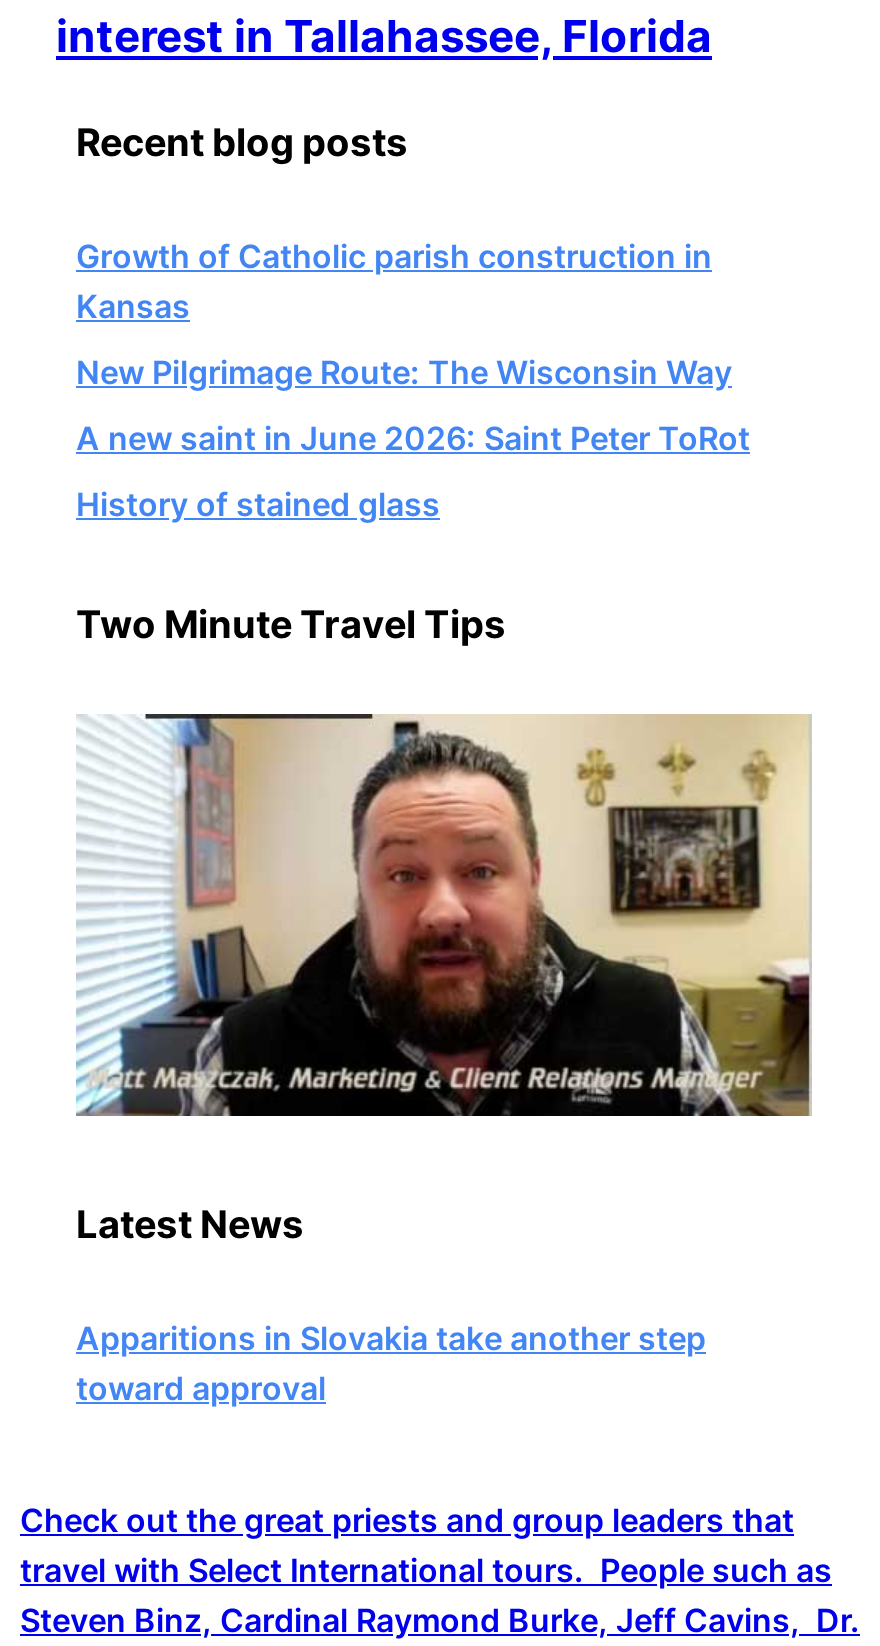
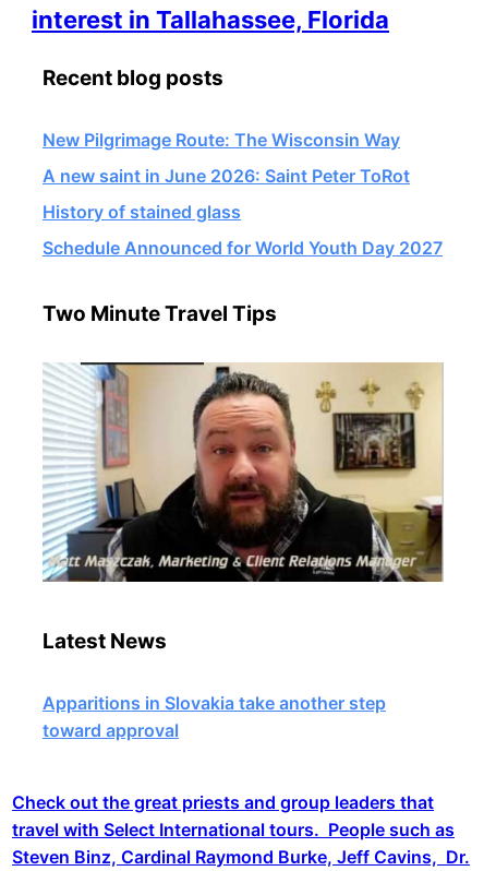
- Growth of Catholic parish construction in
- Kansas

moved up: New Pilgrimage Route: The Wisconsin Way | A new saint in June 2026: Saint Peter ToRot | History of stained glass

+ Schedule Announced for World Youth Day 2027
